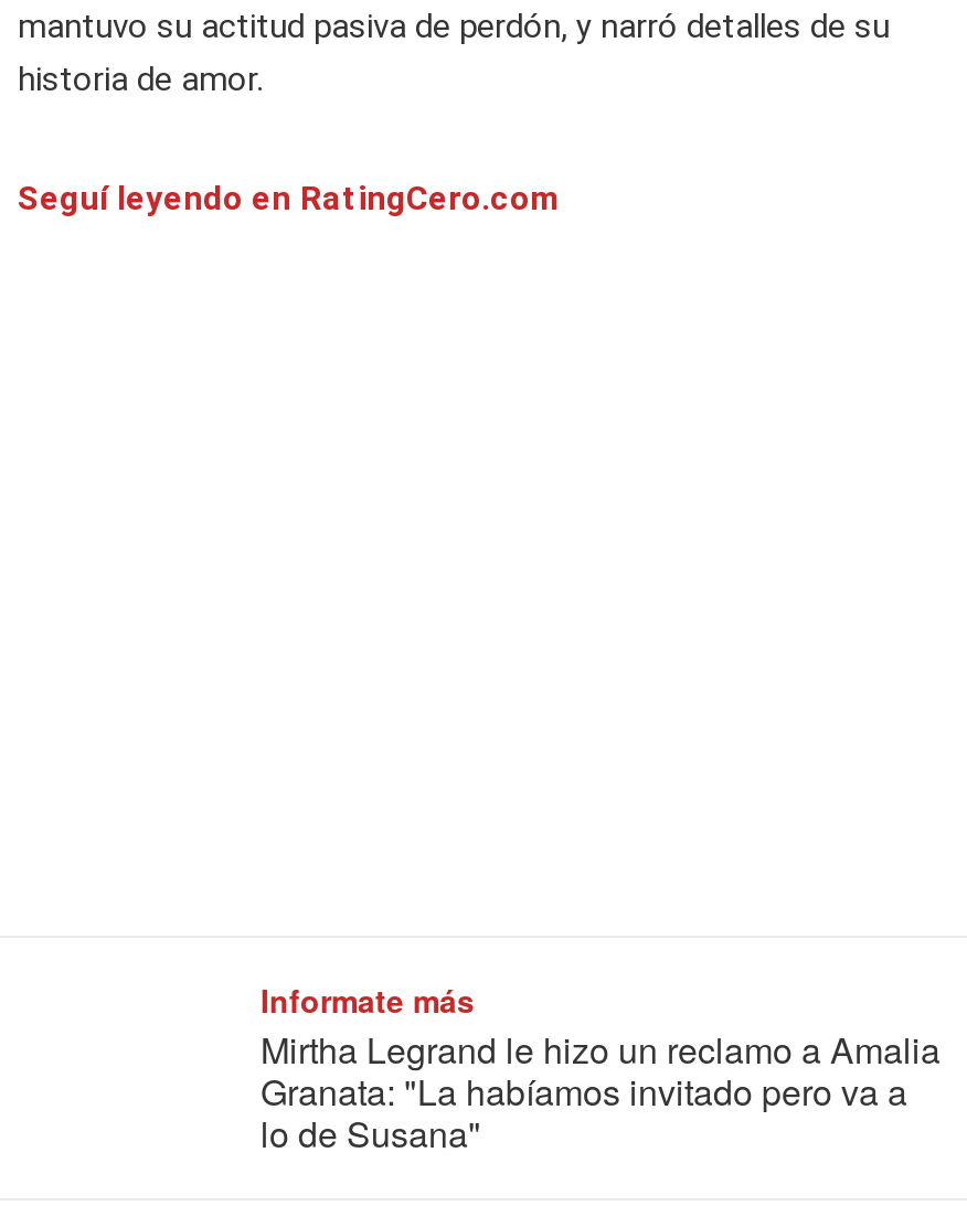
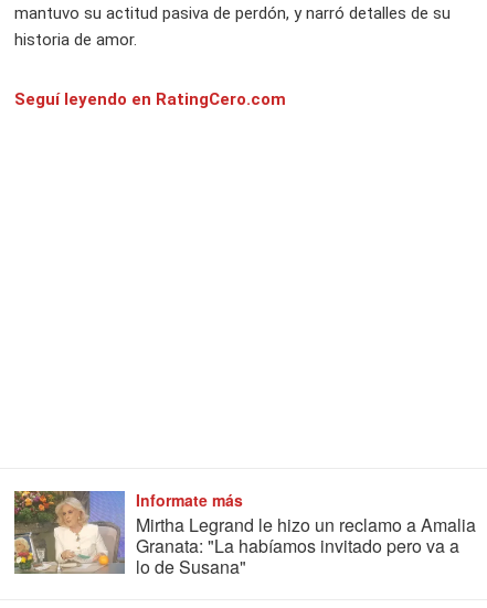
+ [image]
